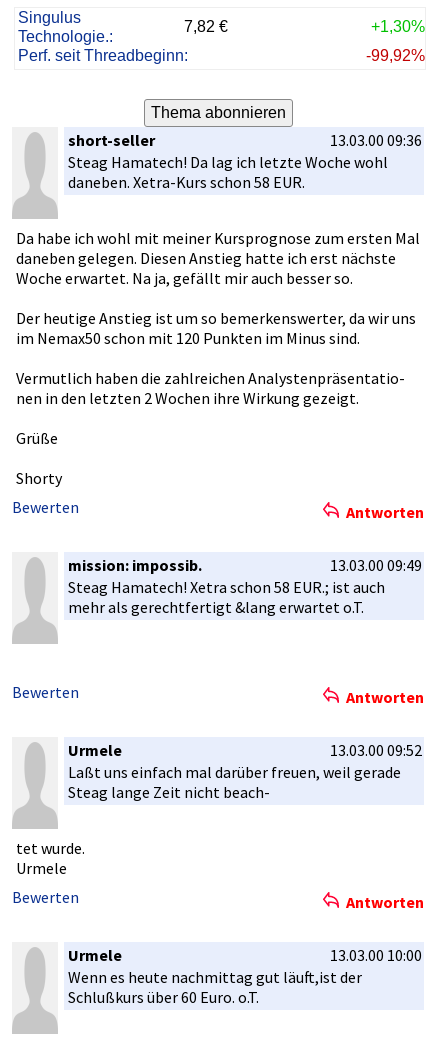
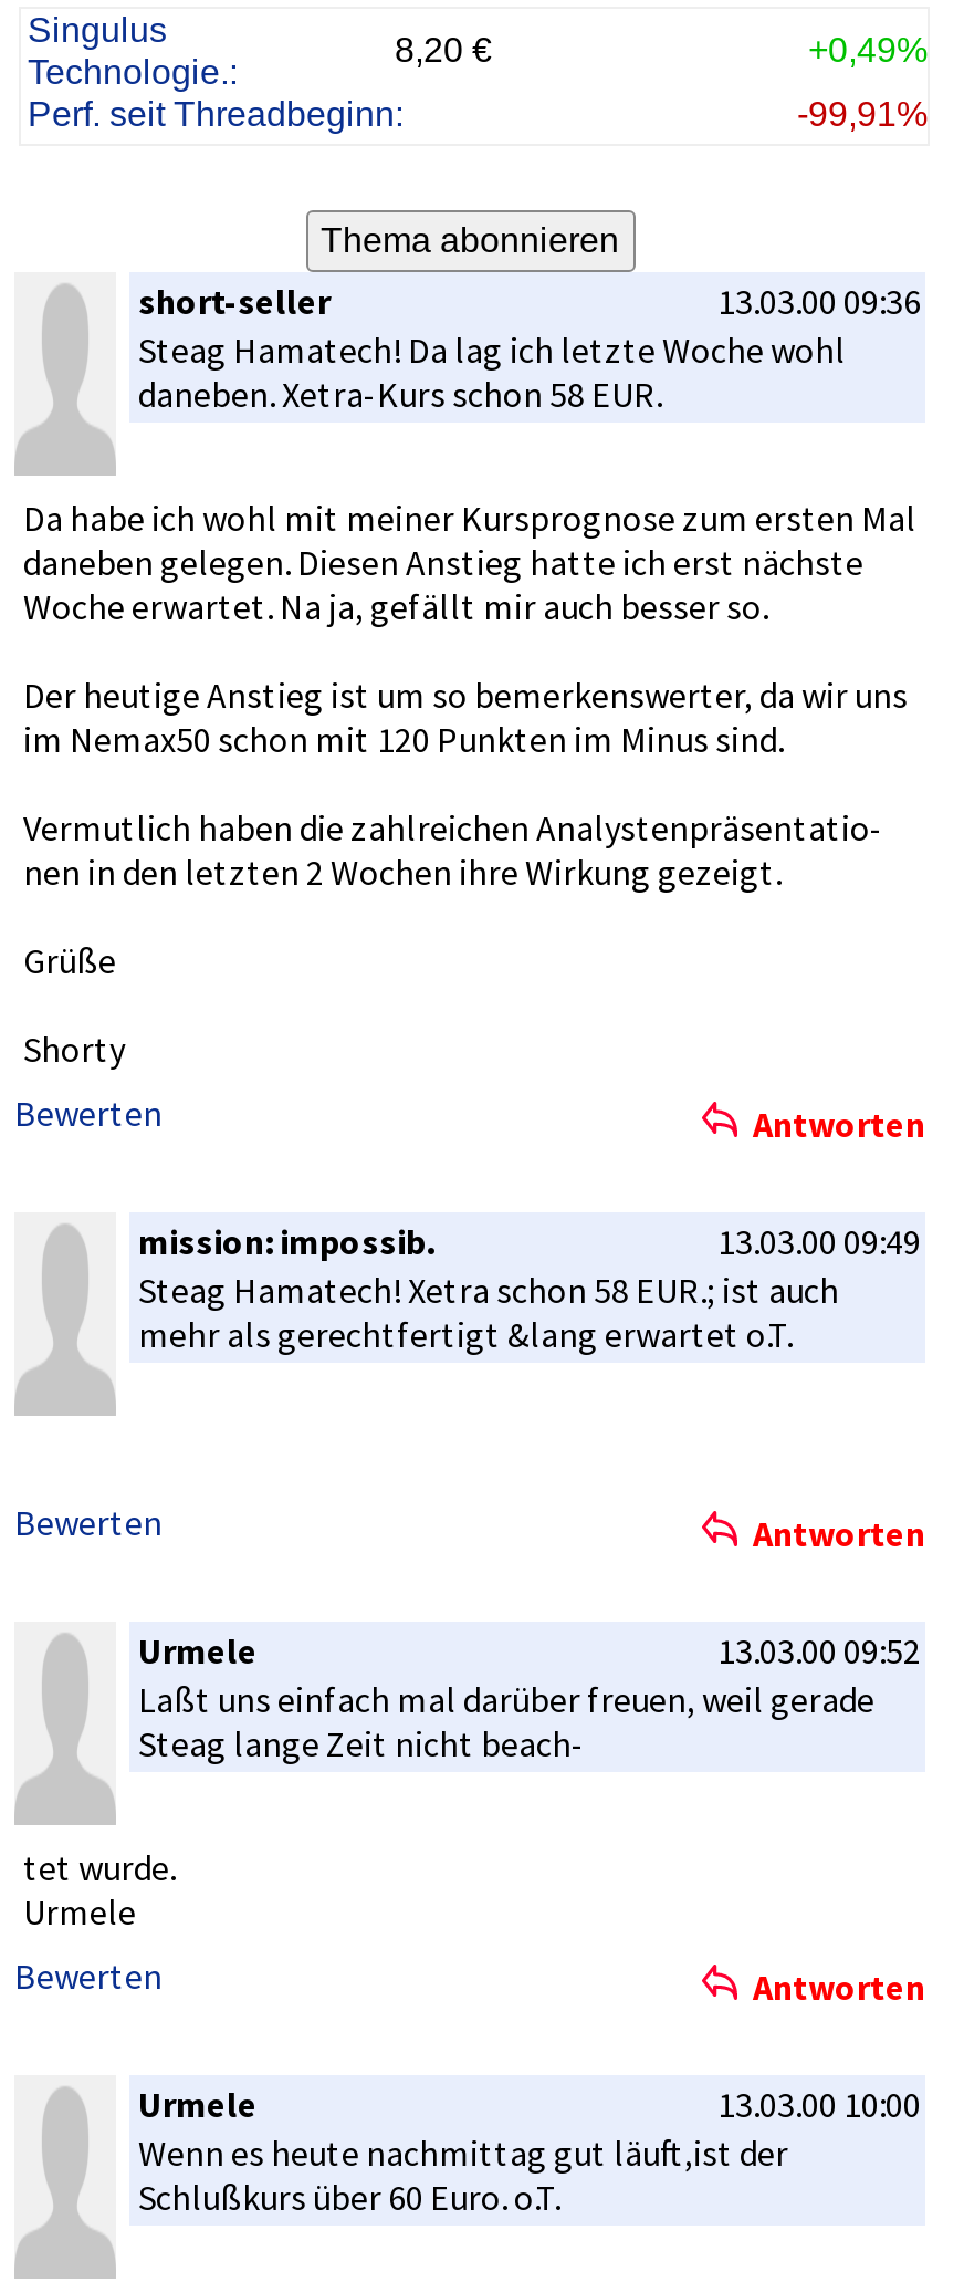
- 7,82 €
+ 8,20 €

- +1,30%
+ +0,49%

- -99,92%
+ -99,91%
